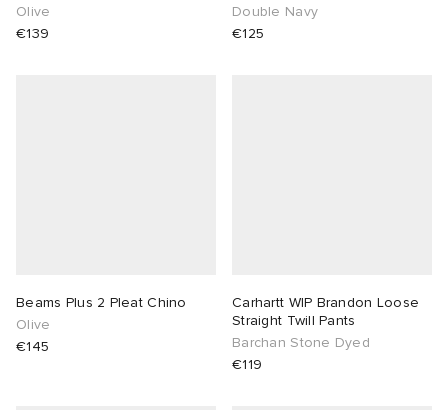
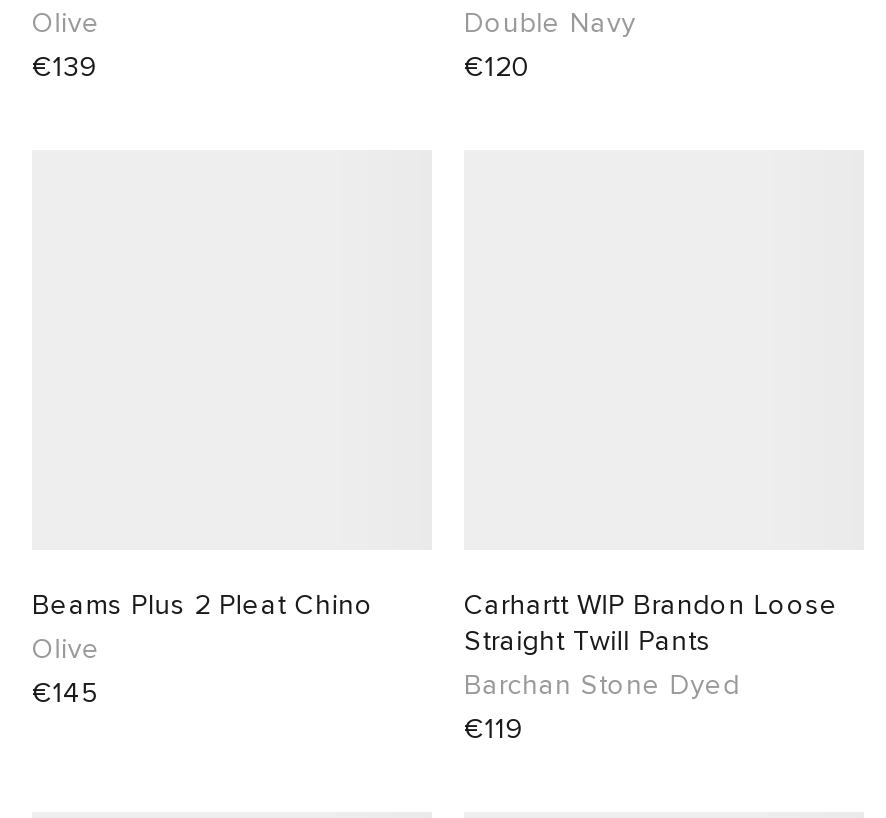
- €125
+ €120
